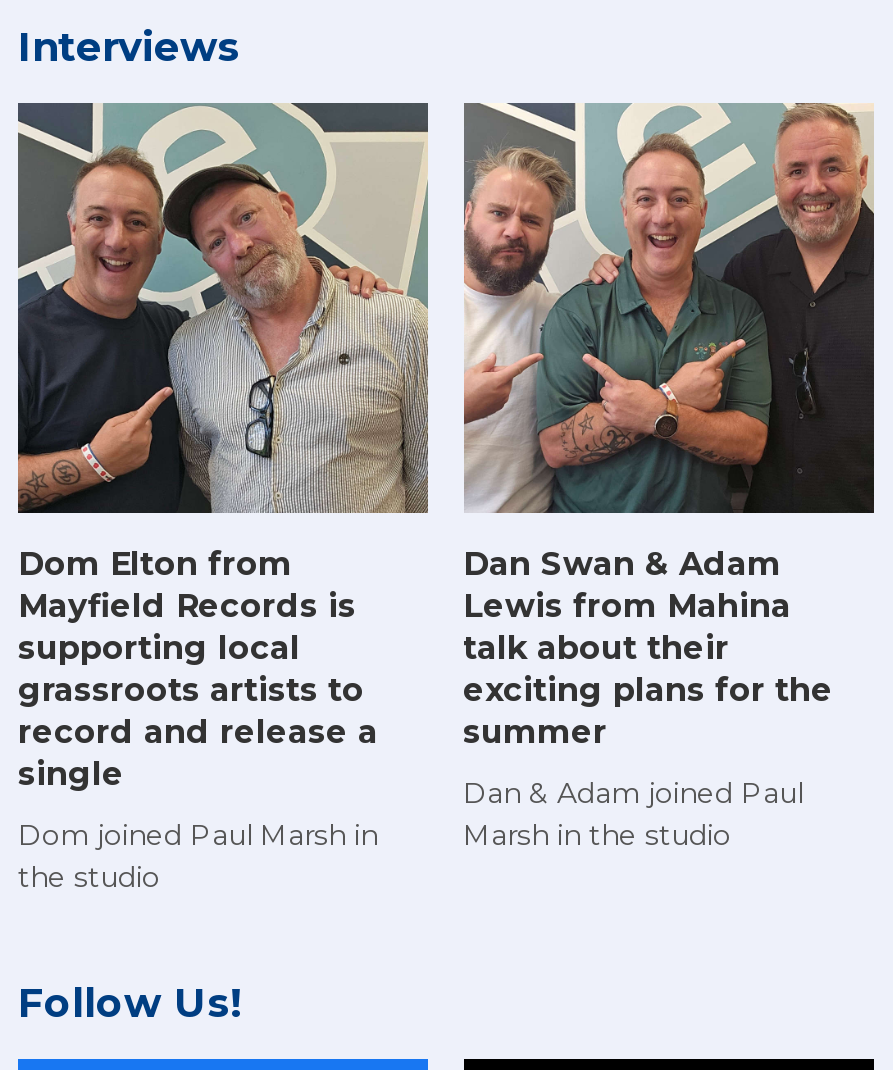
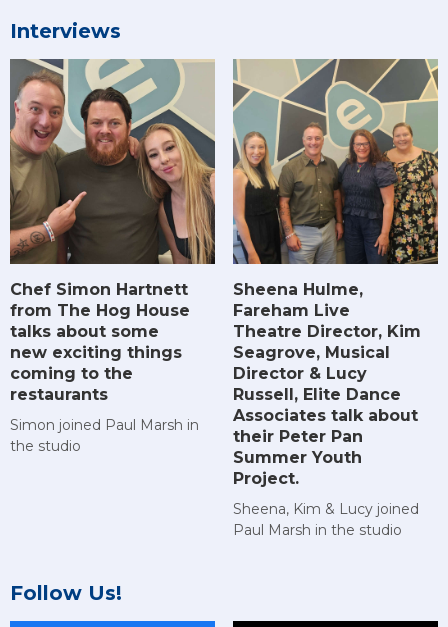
- [image]
- Dom Elton from
- Mayfield Records is
- supporting local
- grassroots artists to
- record and release a
- single
+ [image]
+ Chef Simon Hartnett
+ from The Hog House
+ talks about some
+ new exciting things
+ coming to the
+ restaurants

- [image]
- Dan Swan & Adam
- Lewis from Mahina
- talk about their
- exciting plans for the
- summer
+ [image]
+ Sheena Hulme,
+ Fareham Live
+ Theatre Director, Kim
+ Seagrove, Musical
+ Director & Lucy
+ Russell, Elite Dance
+ Associates talk about
+ their Peter Pan
+ Summer Youth
+ Project.

- Dan & Adam joined Paul
- Marsh in the studio
+ Sheena, Kim & Lucy joined
+ Paul Marsh in the studio

- Dom joined Paul Marsh in
+ Simon joined Paul Marsh in
